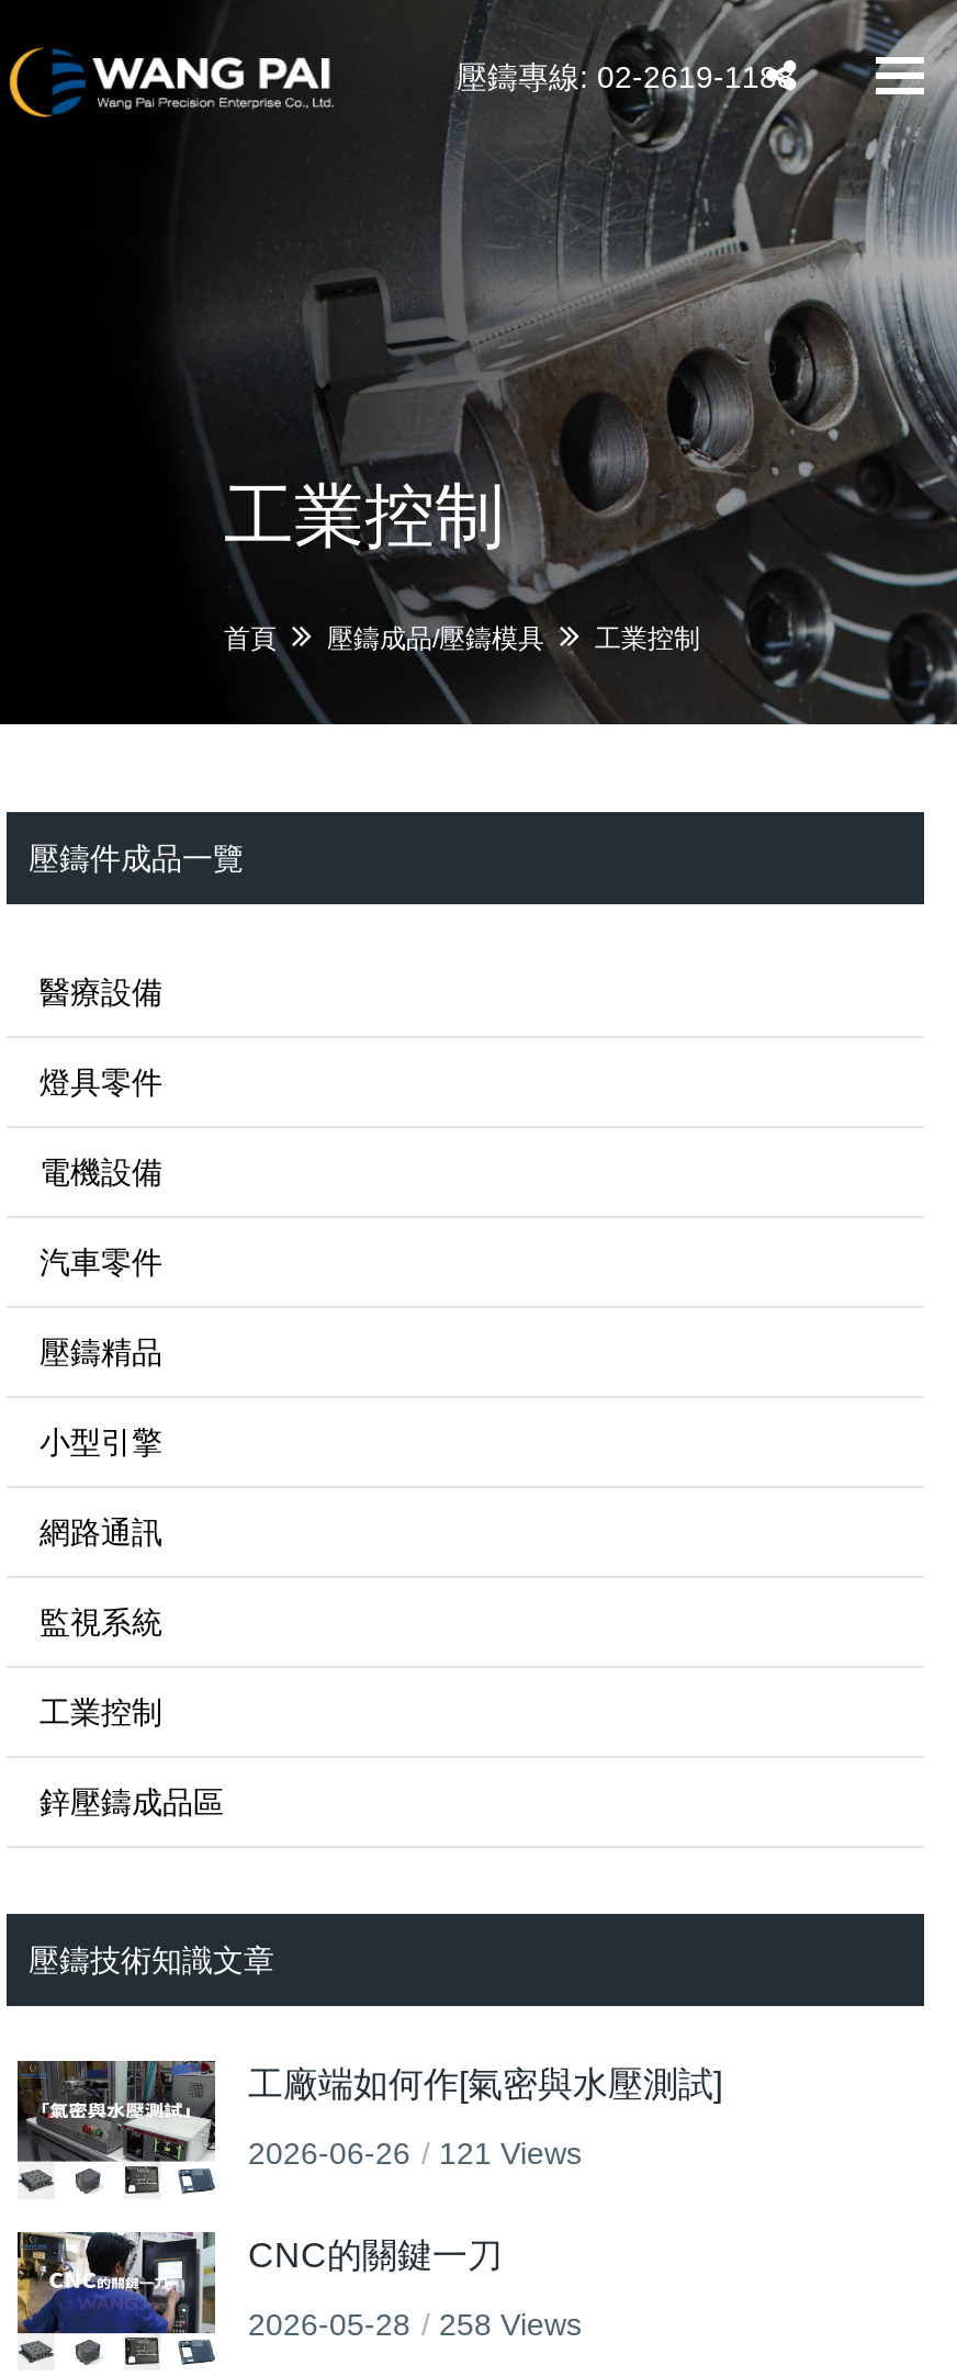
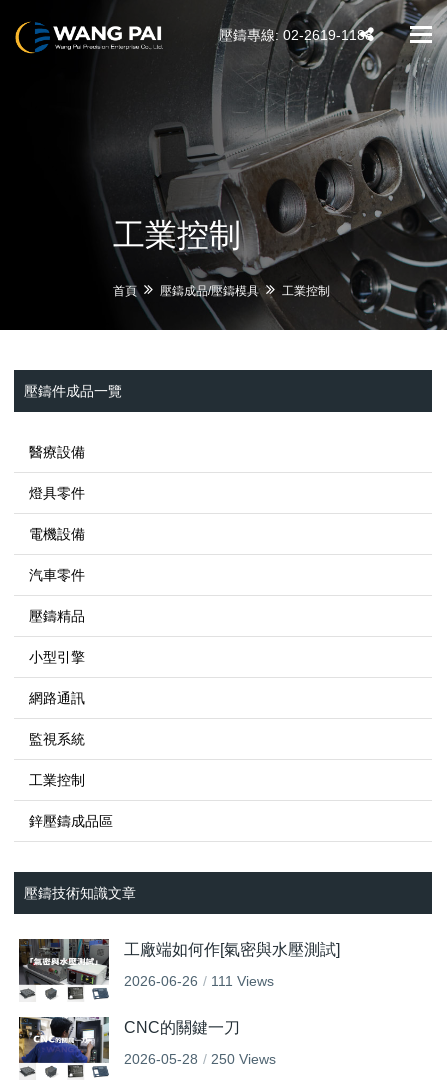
- 2026-06-26 121 Views
+ 2026-06-26 111 Views

- 2026-05-28 258 Views
+ 2026-05-28 250 Views
